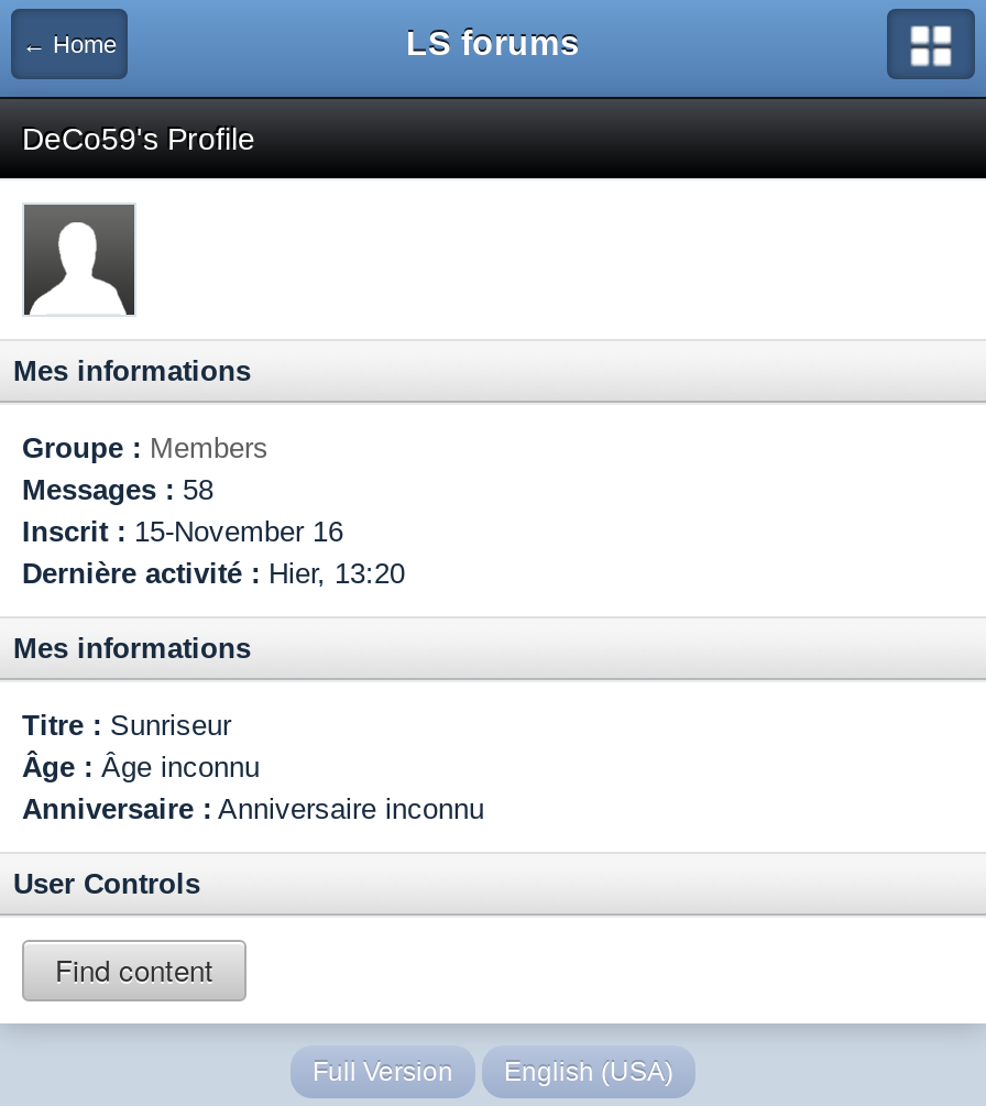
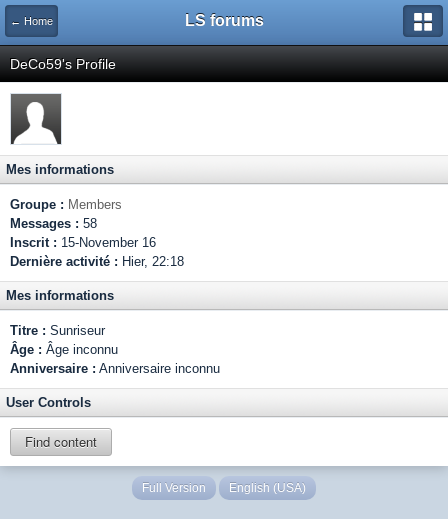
- Dernière activité : Hier, 13:20
+ Dernière activité : Hier, 22:18
